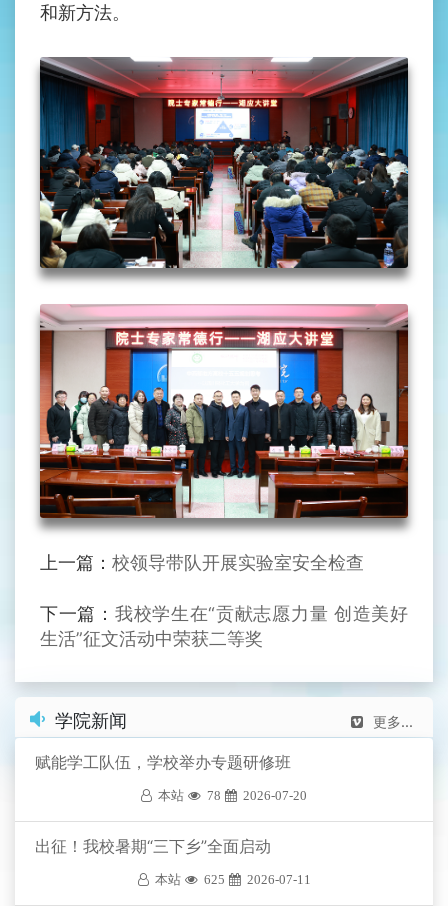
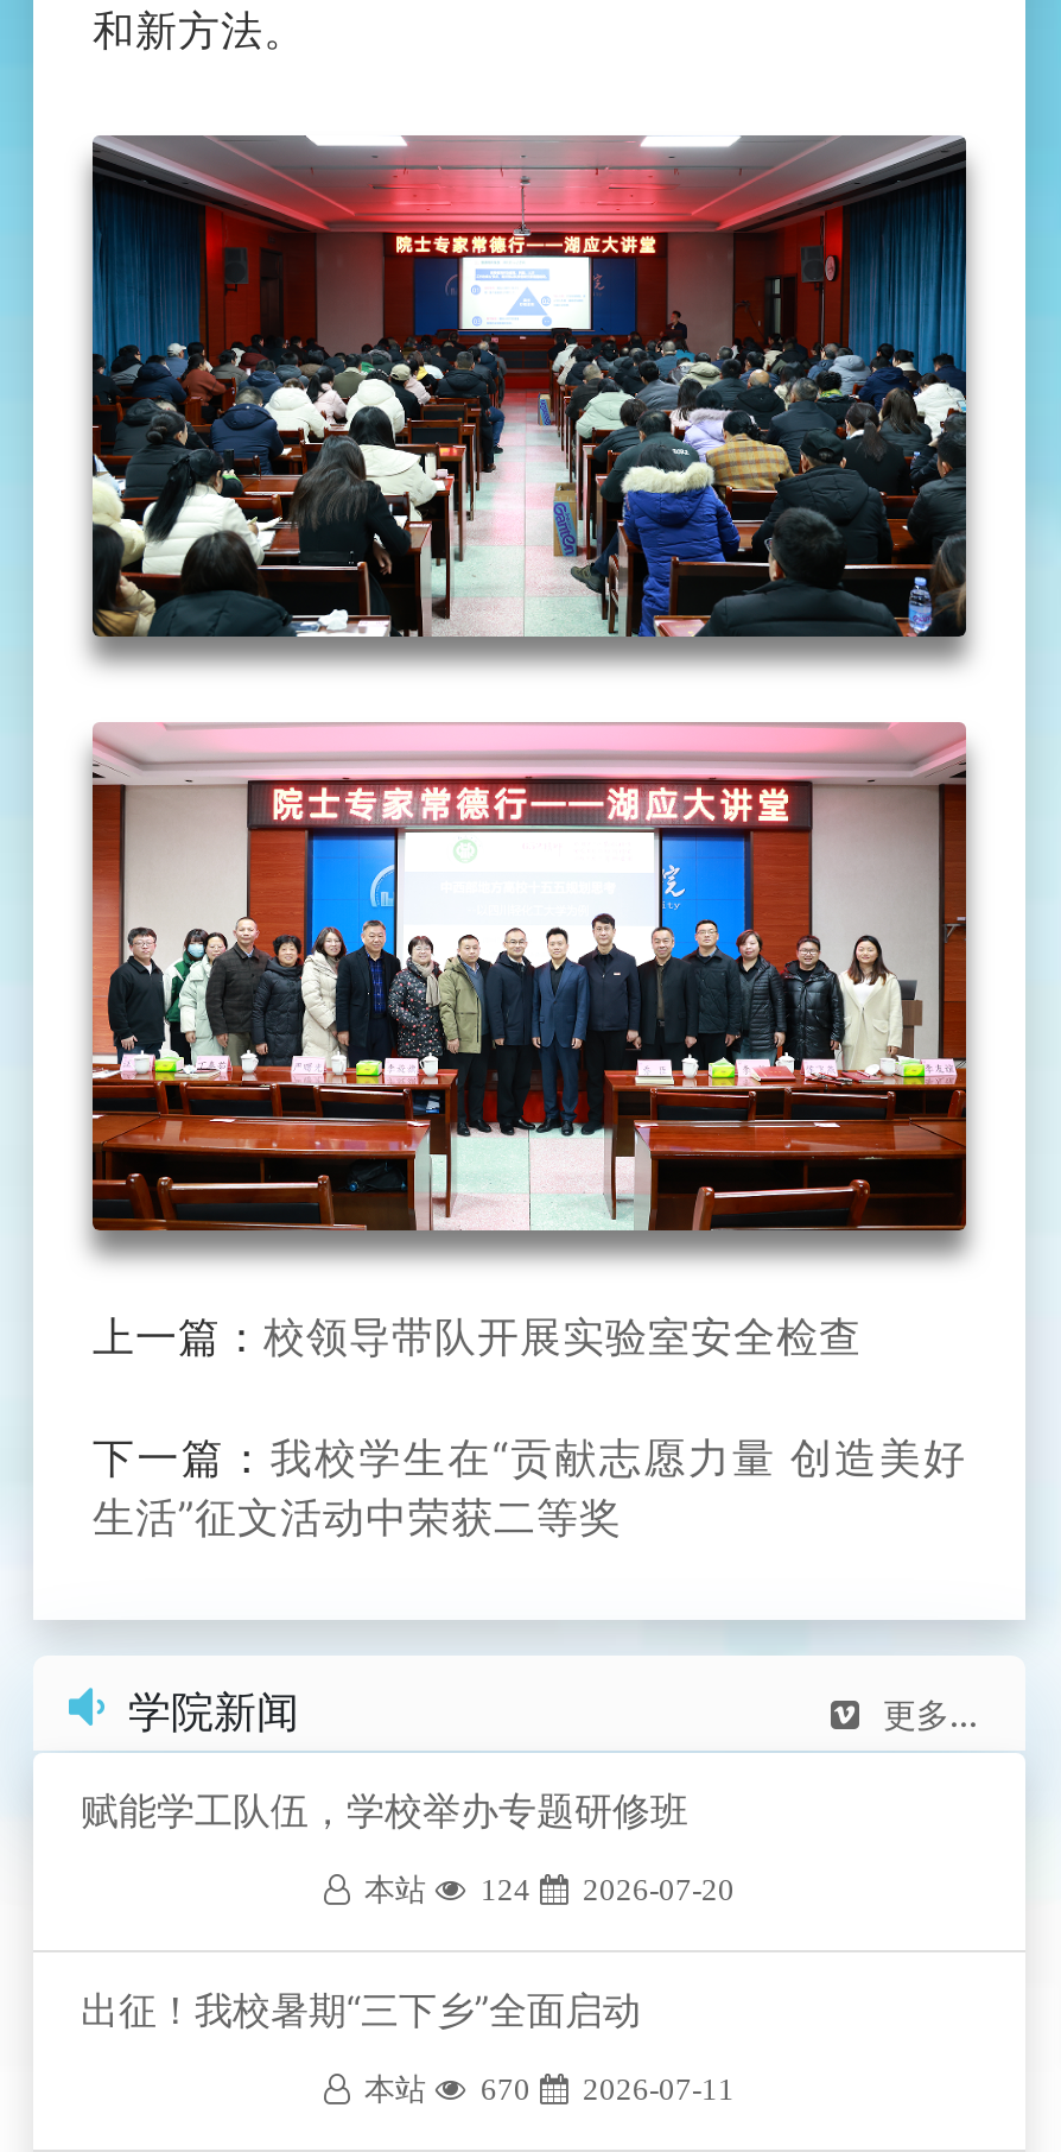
- 本站 78 2026-07-20
+ 本站 124 2026-07-20

- 本站 625 2026-07-11
+ 本站 670 2026-07-11
